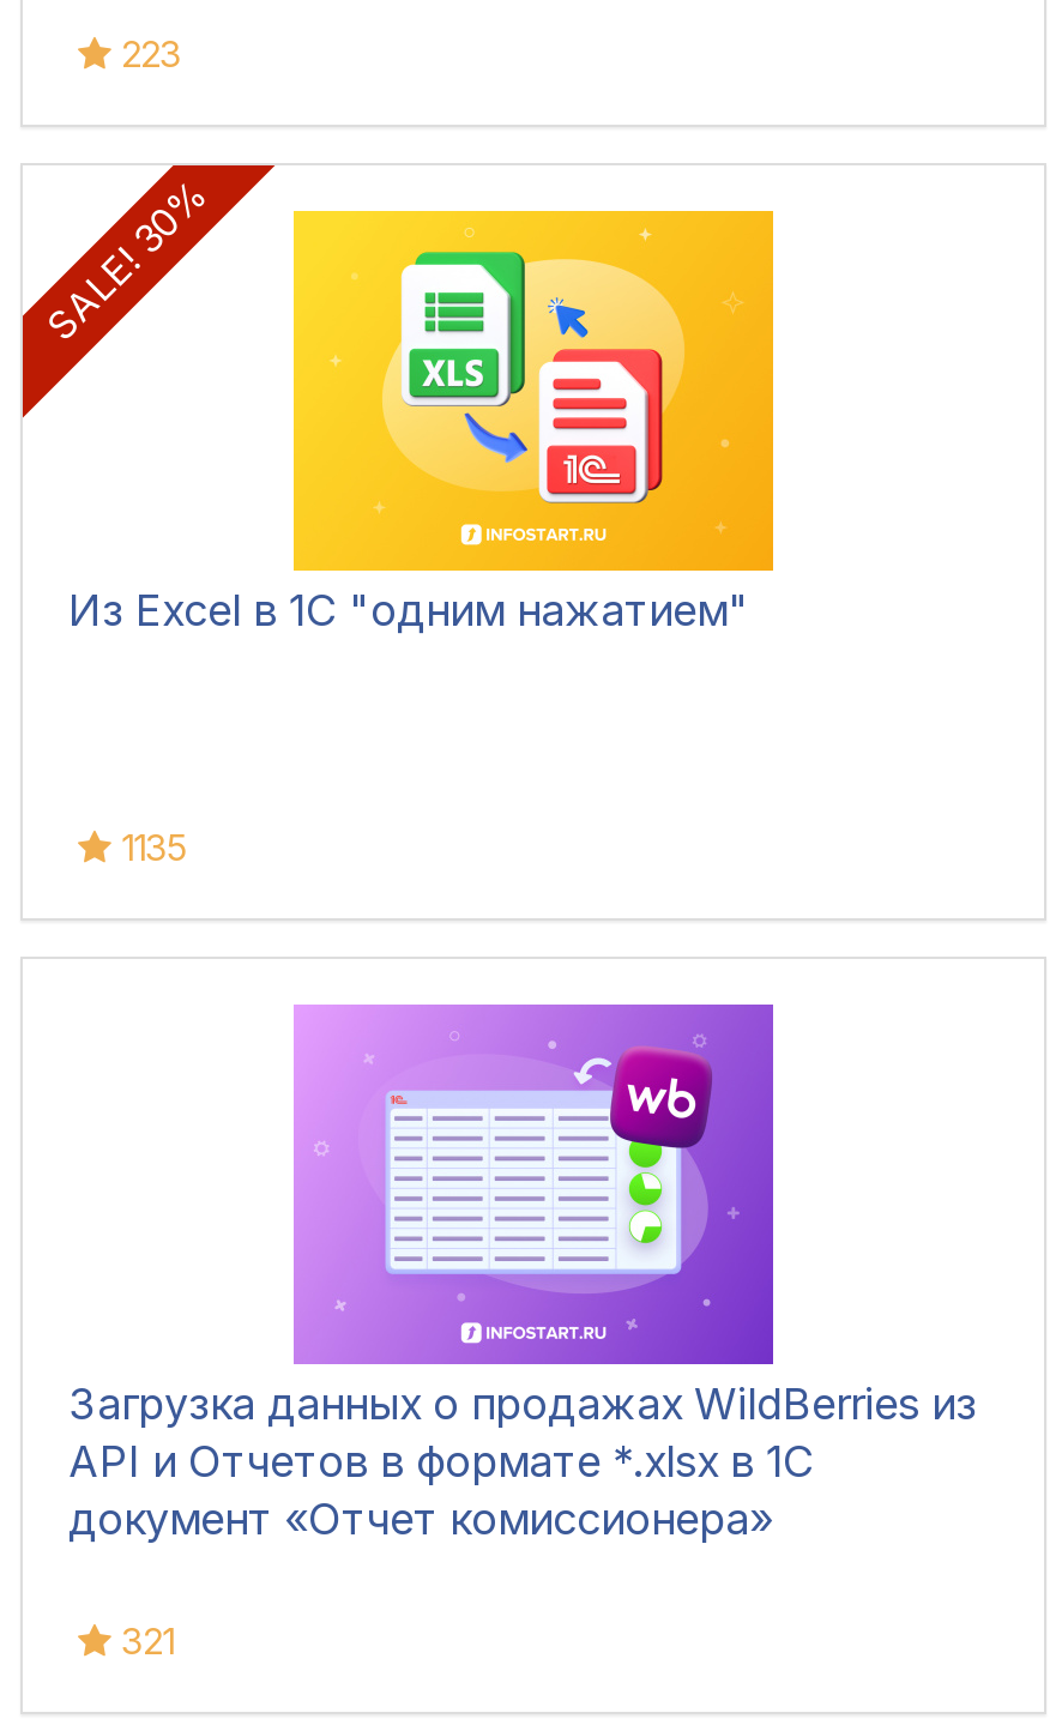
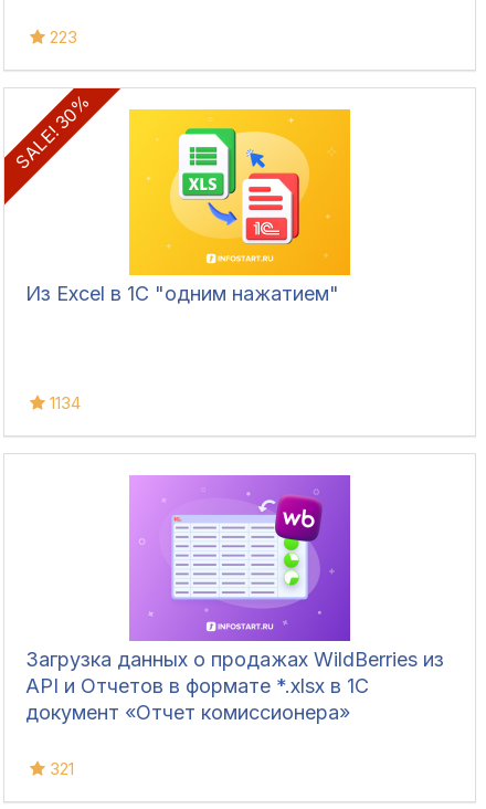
- 1135
+ 1134
